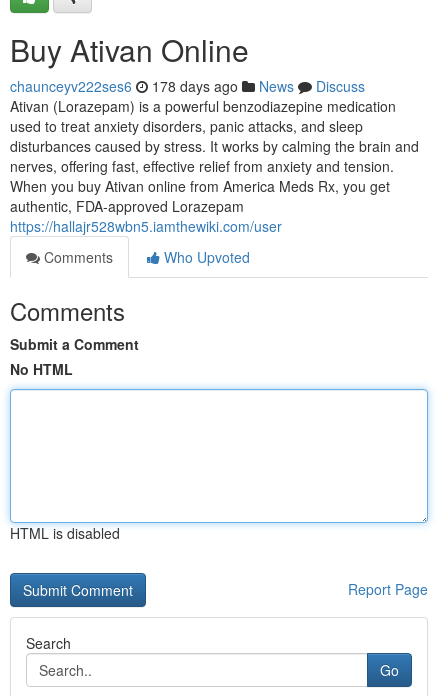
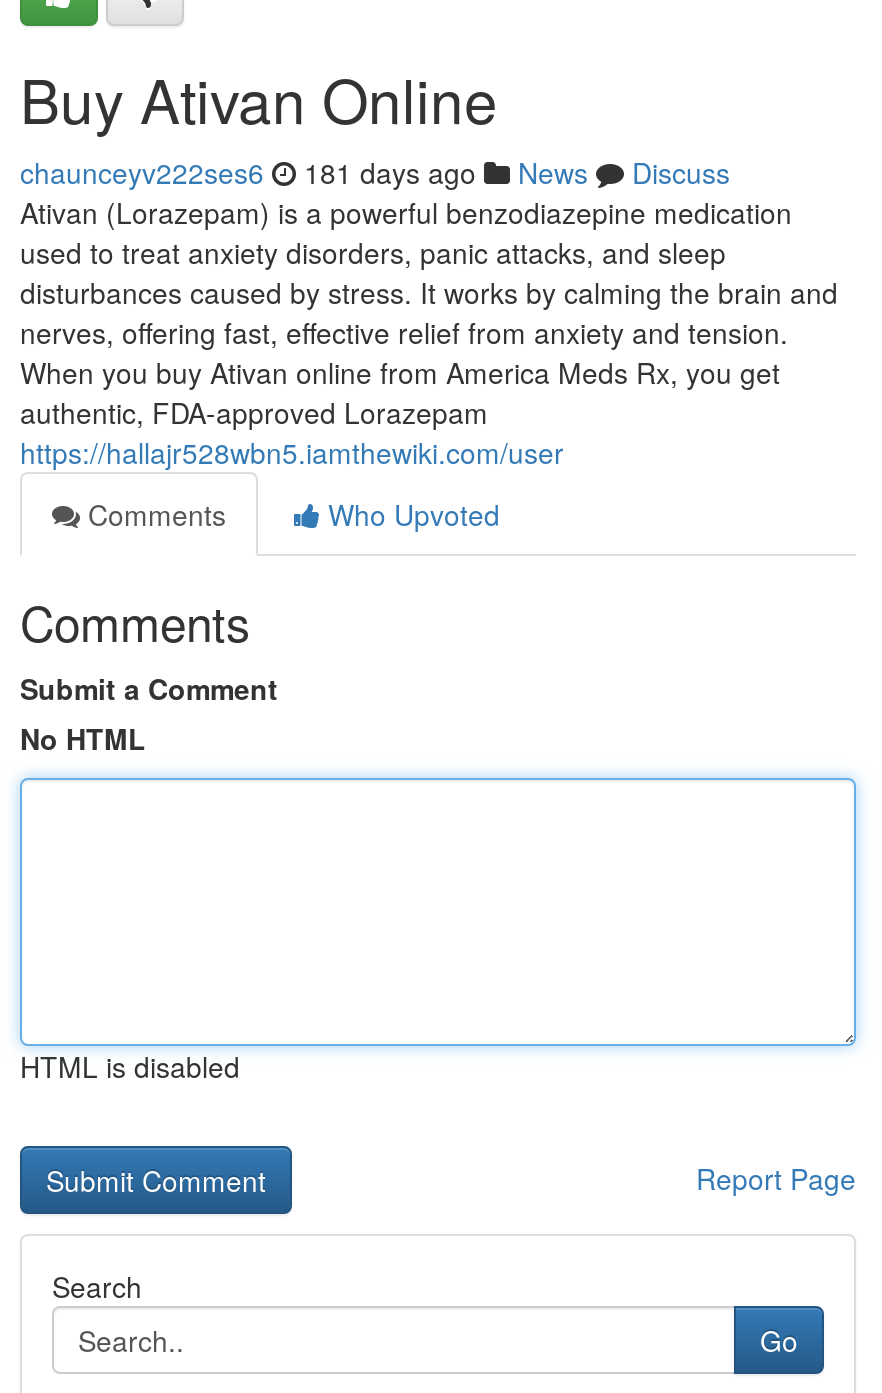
- chaunceyv222ses6 178 days ago News Discuss
+ chaunceyv222ses6 181 days ago News Discuss
